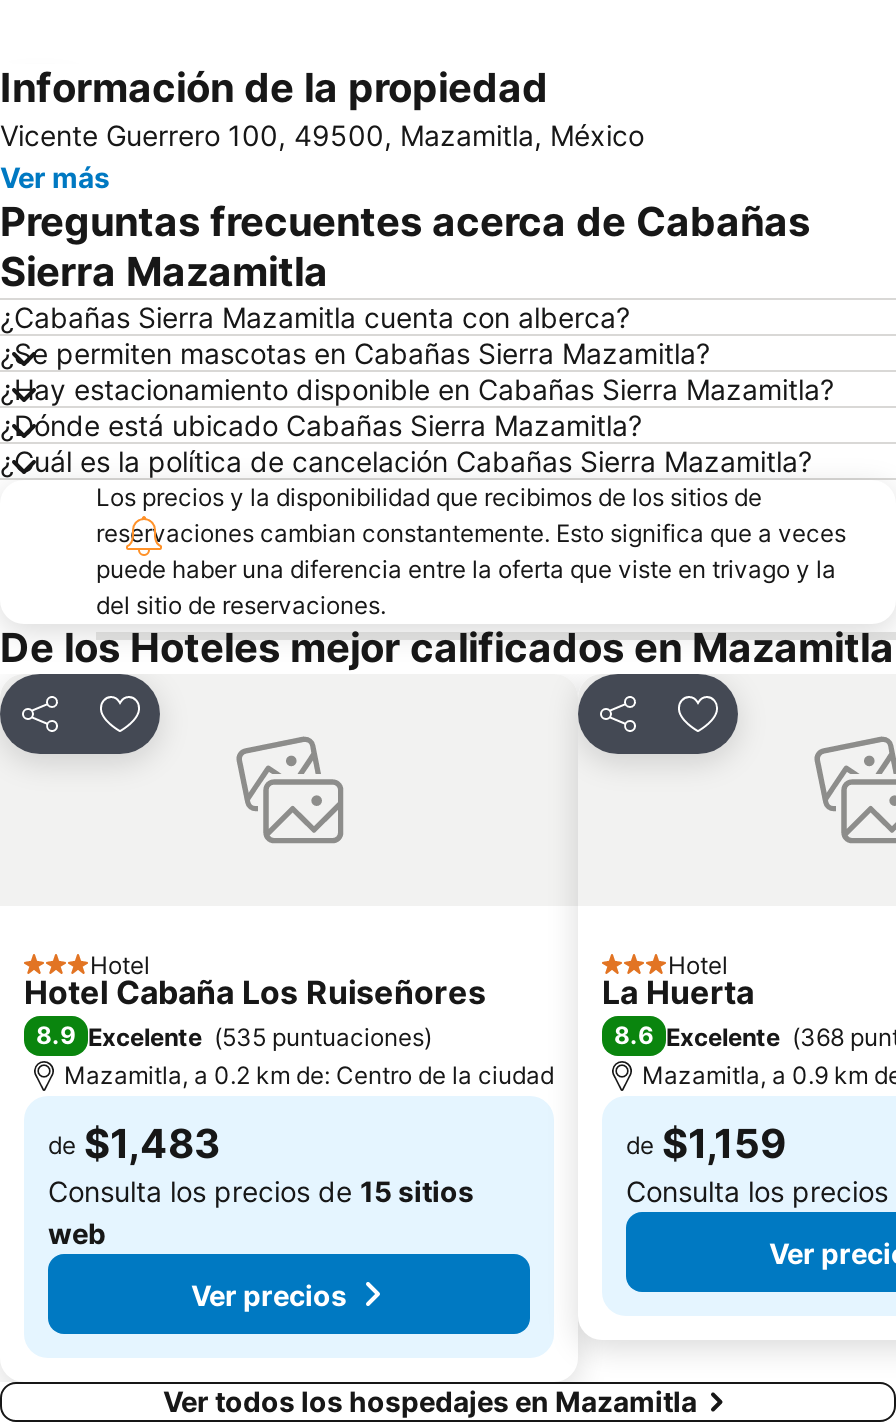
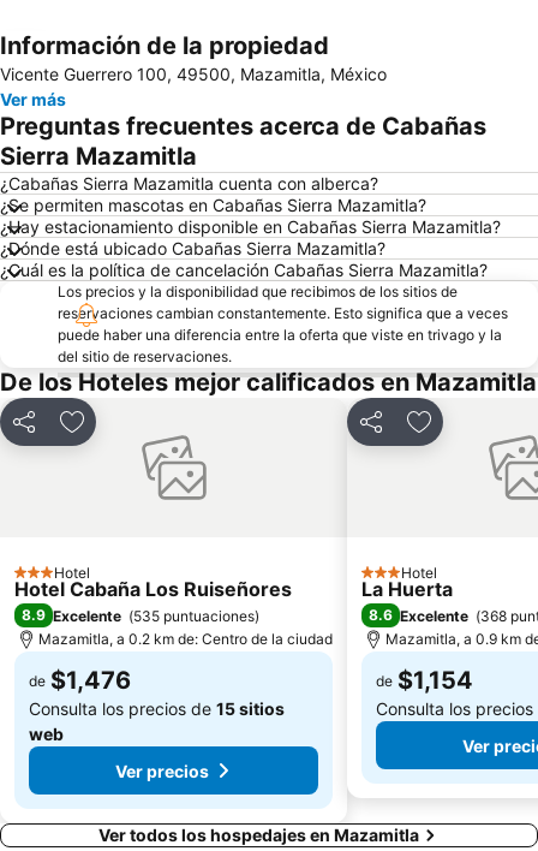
- de $1,483
+ de $1,476

- de $1,159
+ de $1,154
